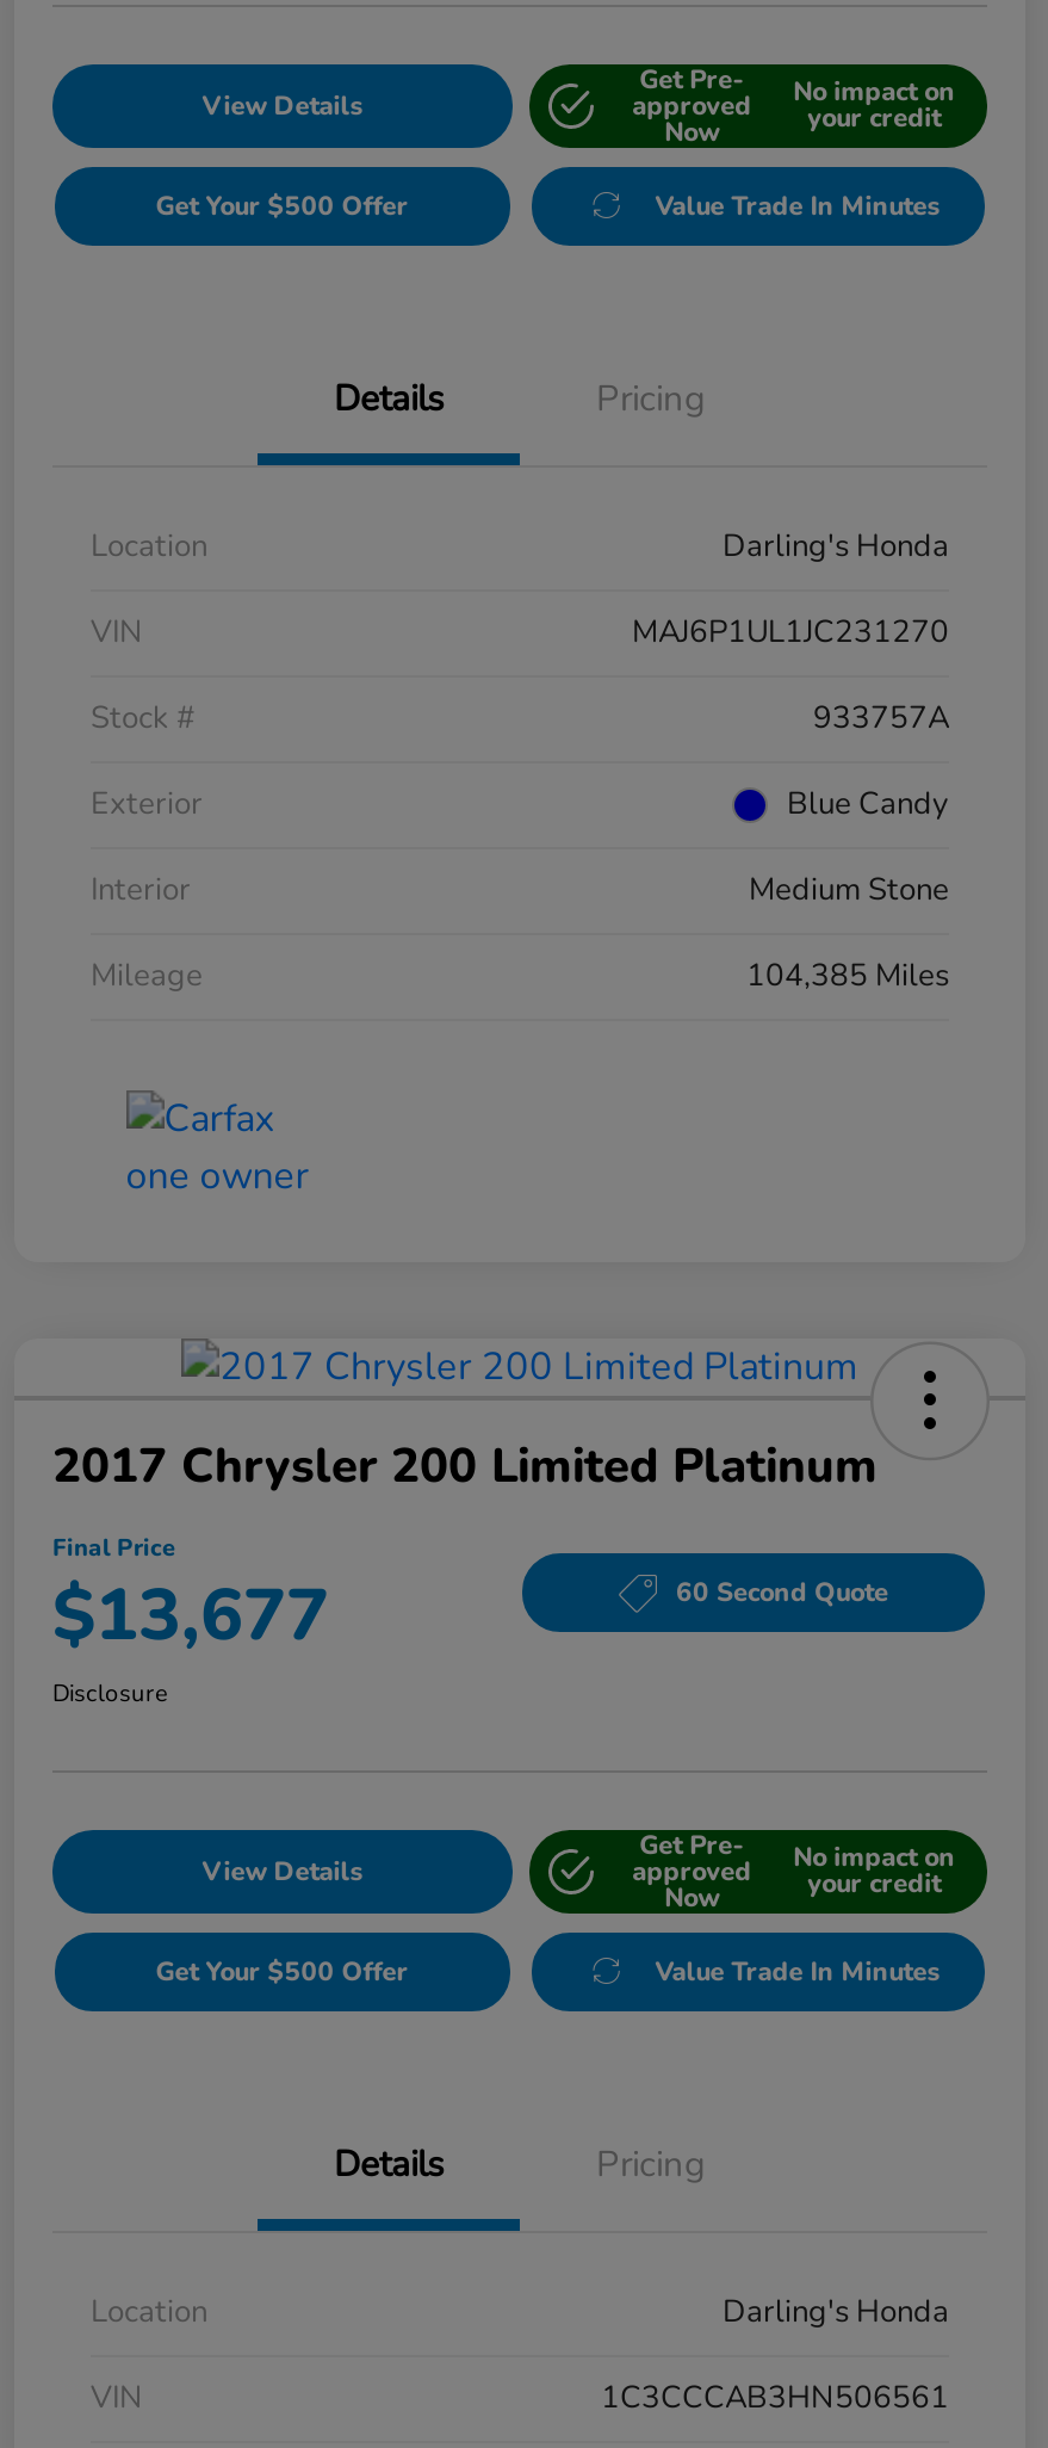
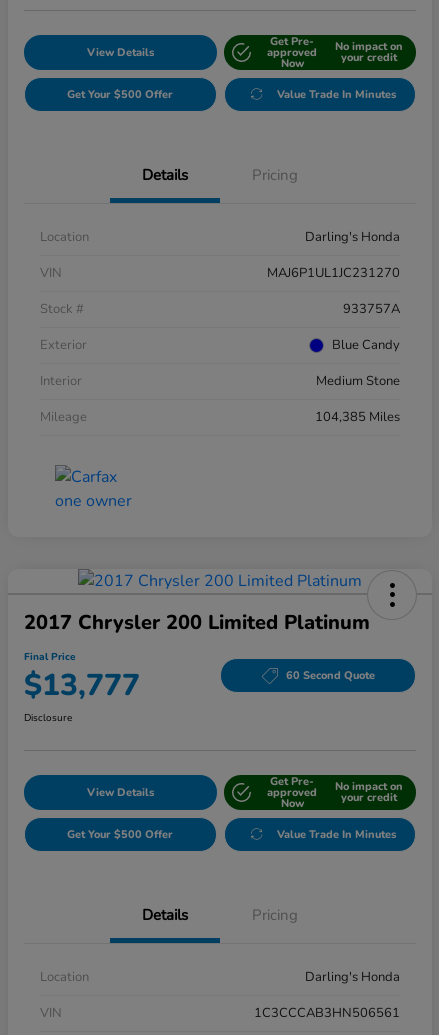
- $13,677
+ $13,777
